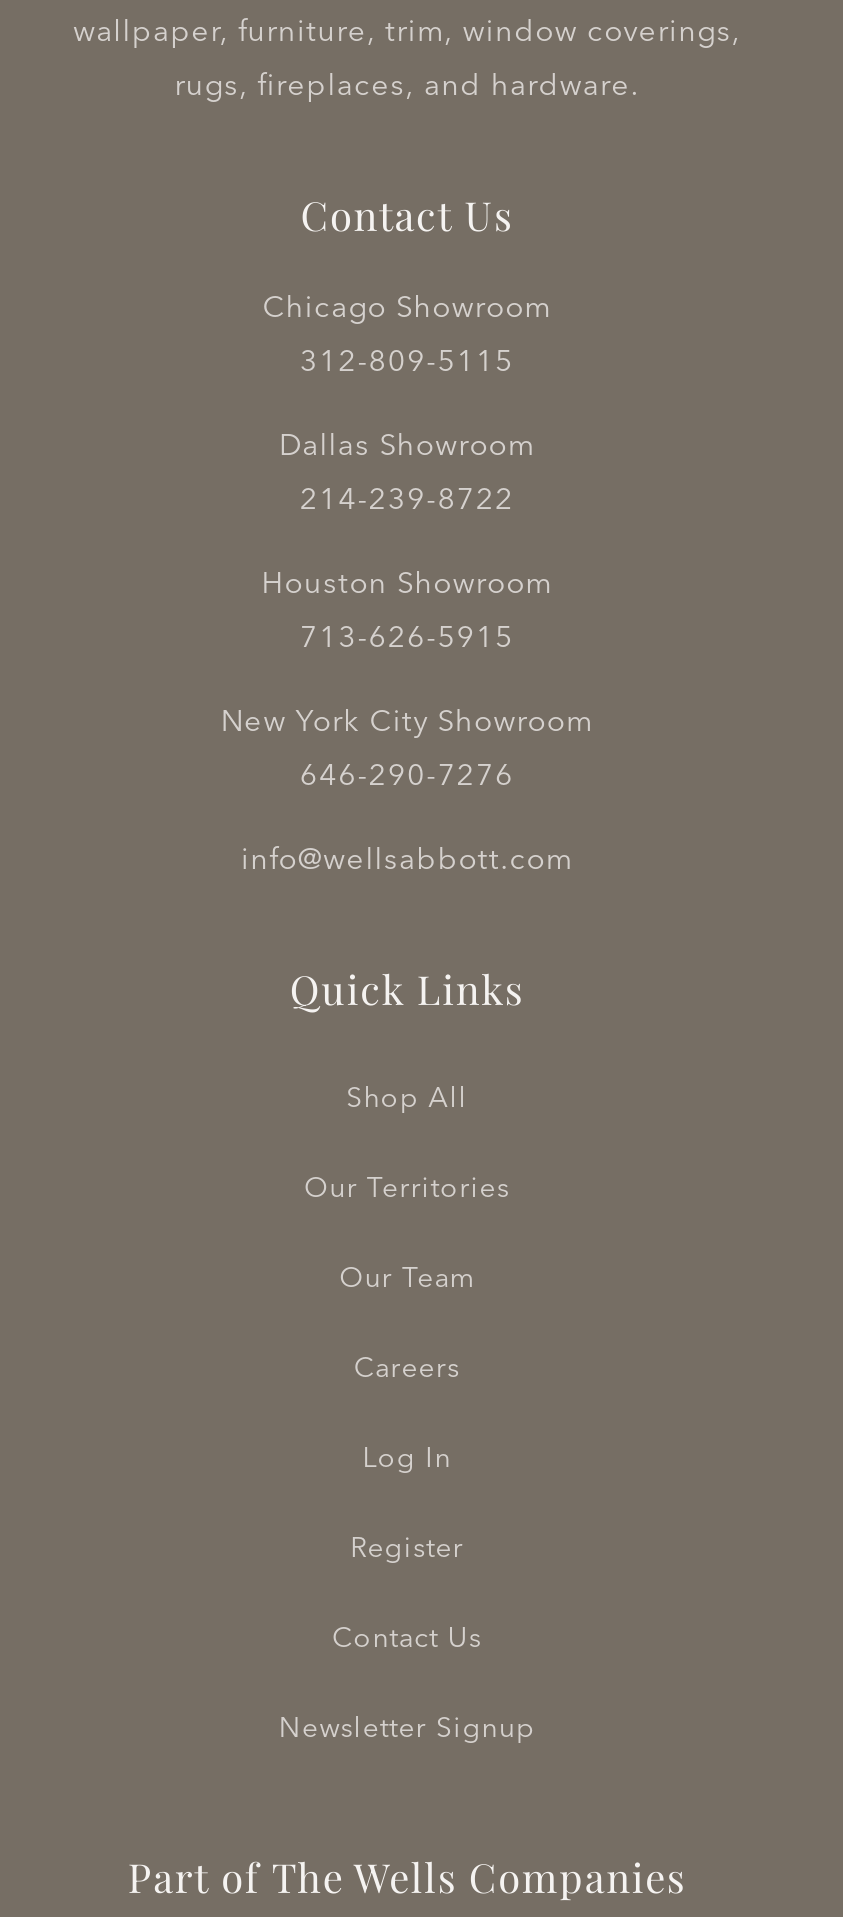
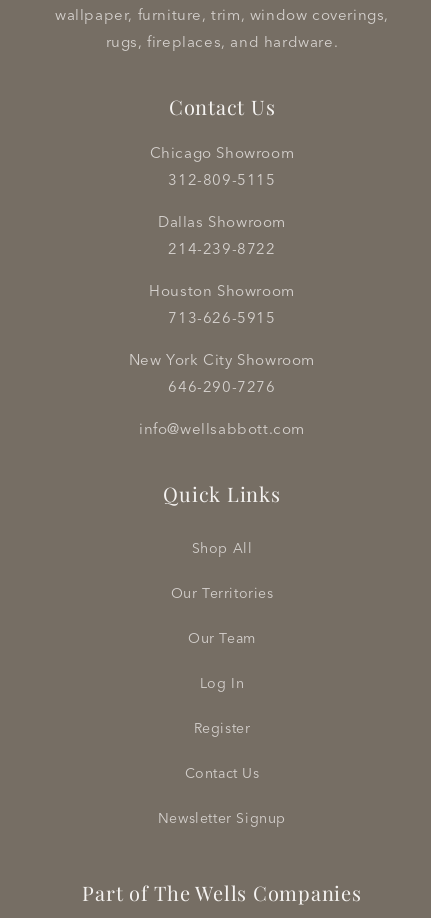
- Careers
